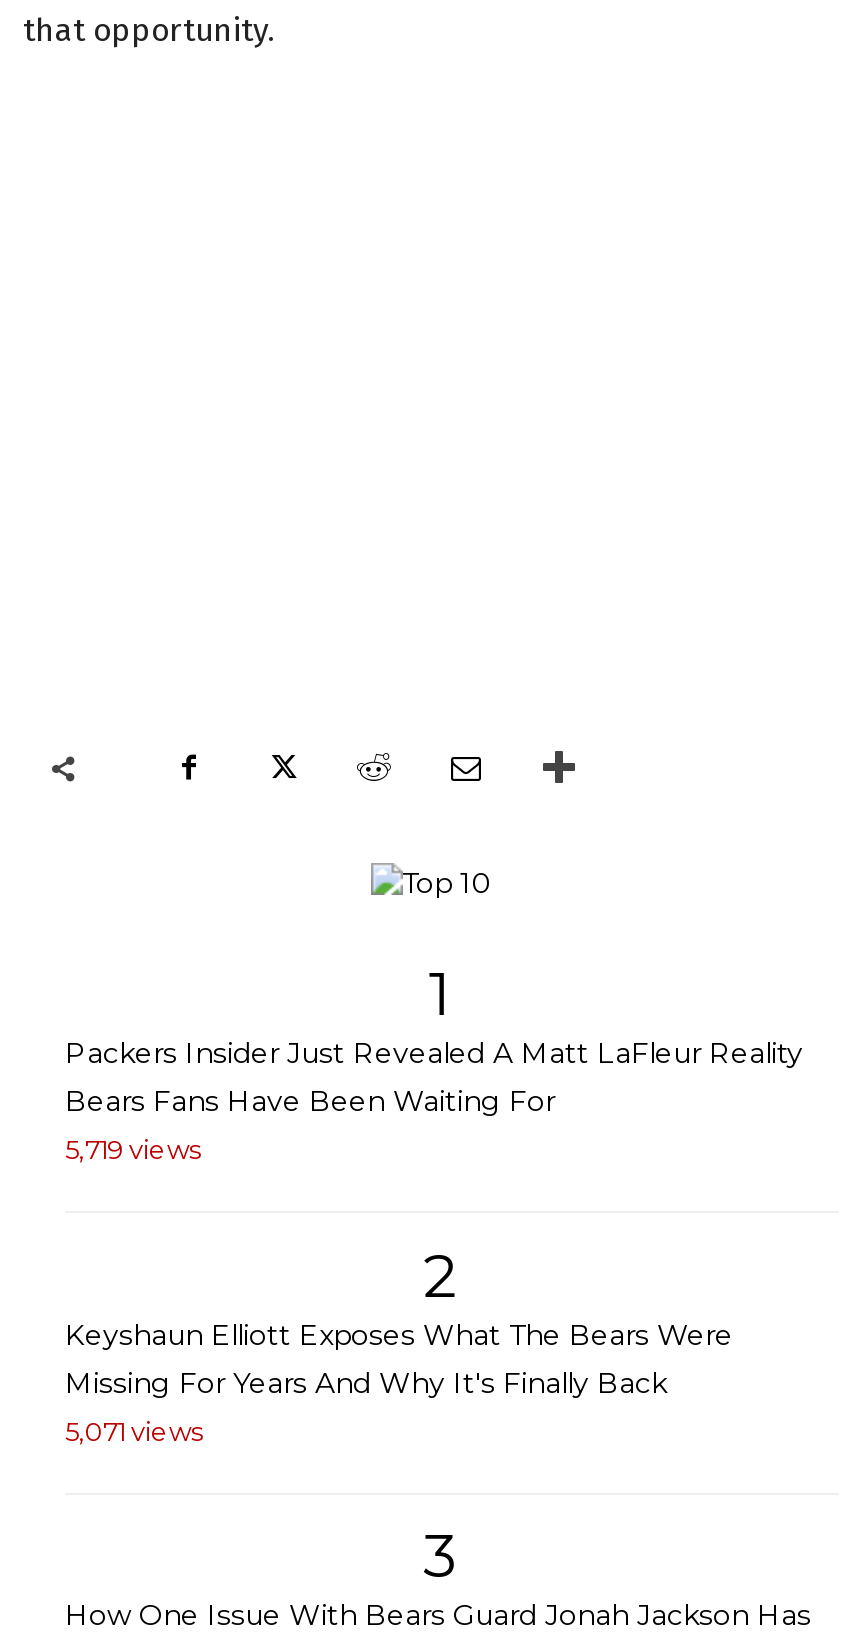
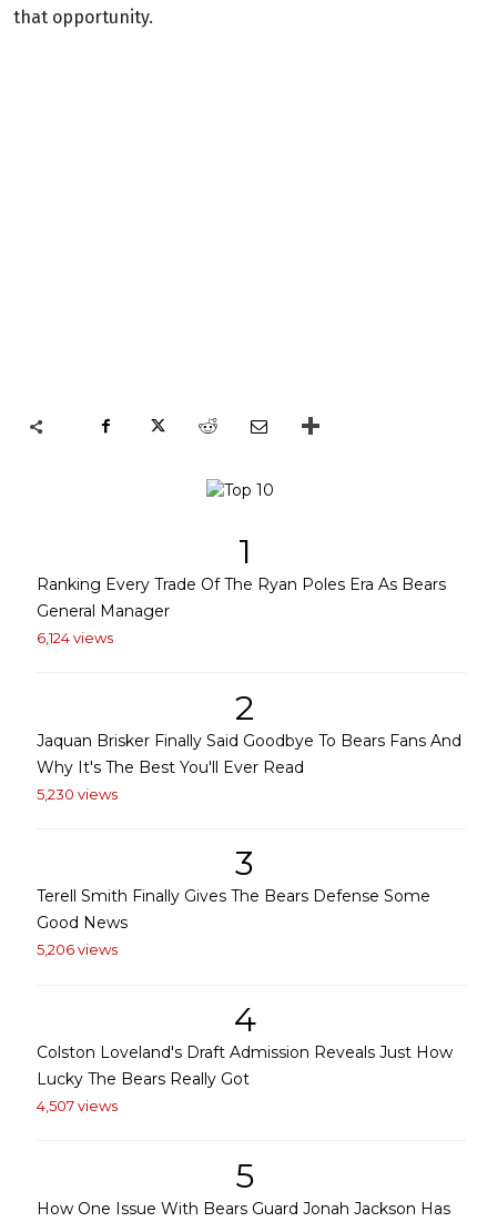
- Packers Insider Just Revealed A Matt LaFleur Reality
- Bears Fans Have Been Waiting For
- 5,719 views
+ Ranking Every Trade Of The Ryan Poles Era As Bears
+ General Manager
+ 6,124 views

- Keyshaun Elliott Exposes What The Bears Were
- Missing For Years And Why It's Finally Back
- 5,071 views
+ Jaquan Brisker Finally Said Goodbye To Bears Fans And
+ Why It's The Best You'll Ever Read
+ 5,230 views

+ Terell Smith Finally Gives The Bears Defense Some
+ Good News
+ 5,206 views
+ 4
+ Colston Loveland's Draft Admission Reveals Just How
+ Lucky The Bears Really Got
+ 4,507 views
+ 5
